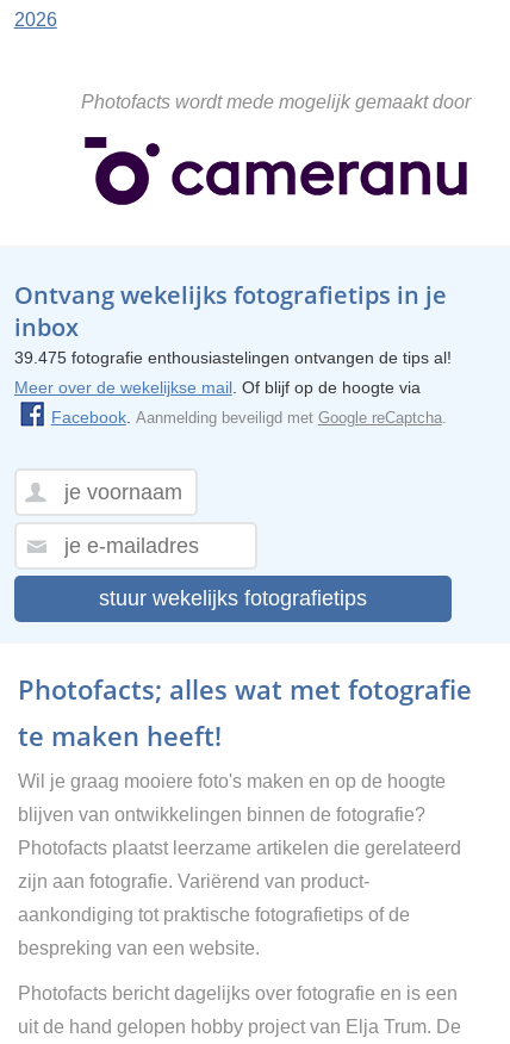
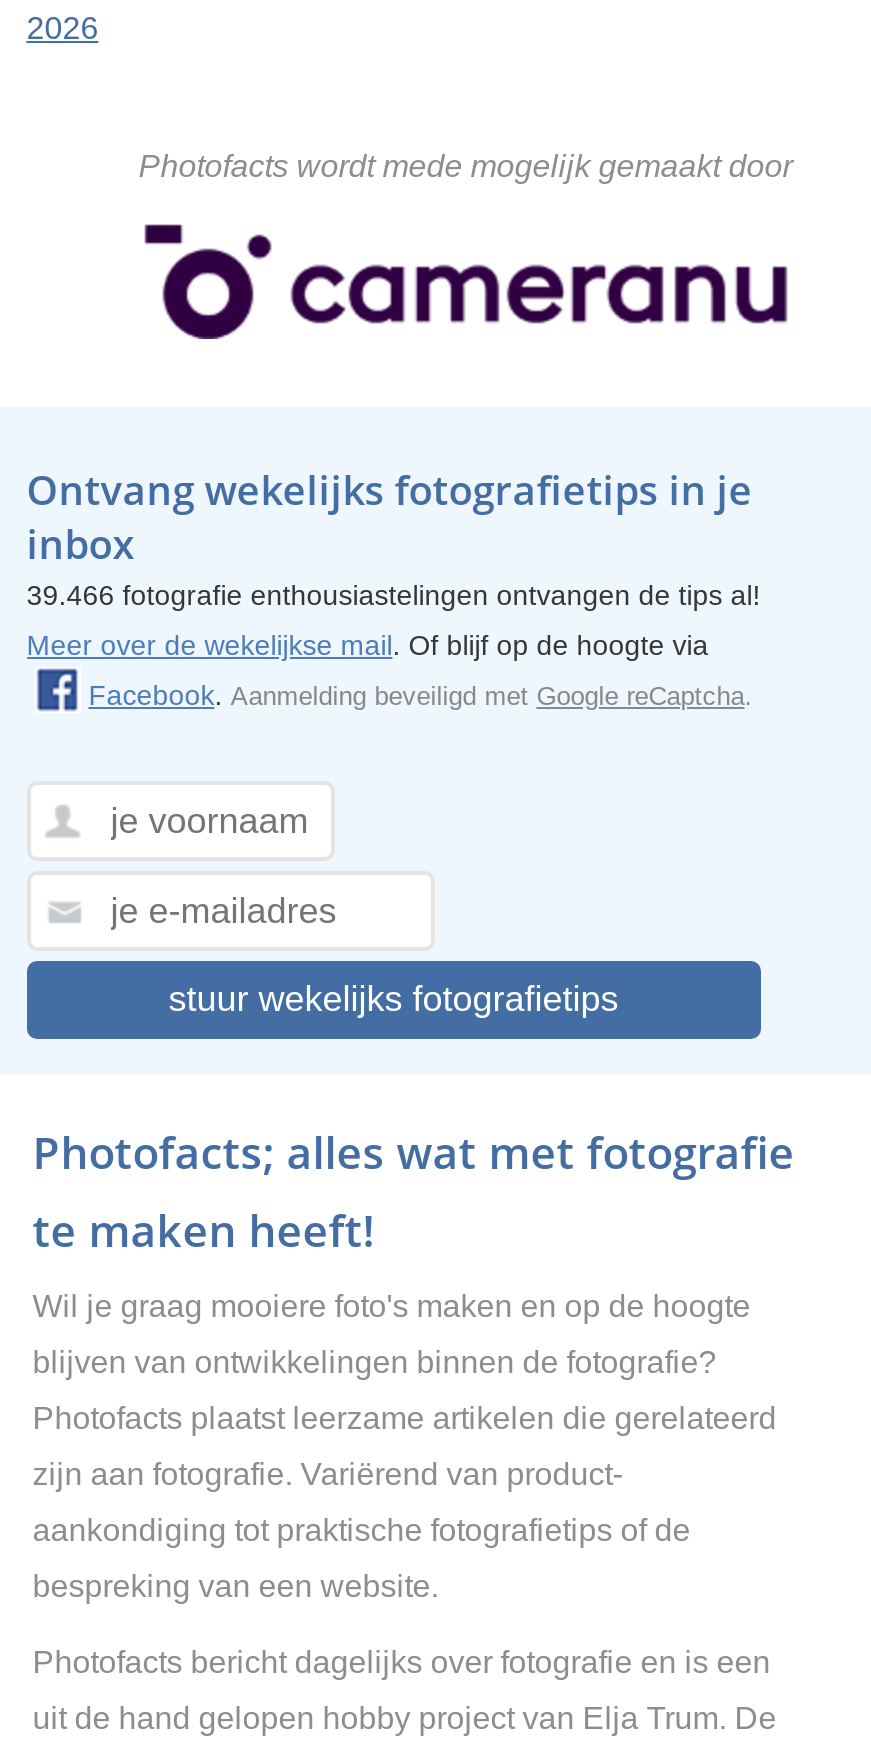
- 39.475 fotografie enthousiastelingen ontvangen de tips al!
+ 39.466 fotografie enthousiastelingen ontvangen de tips al!
